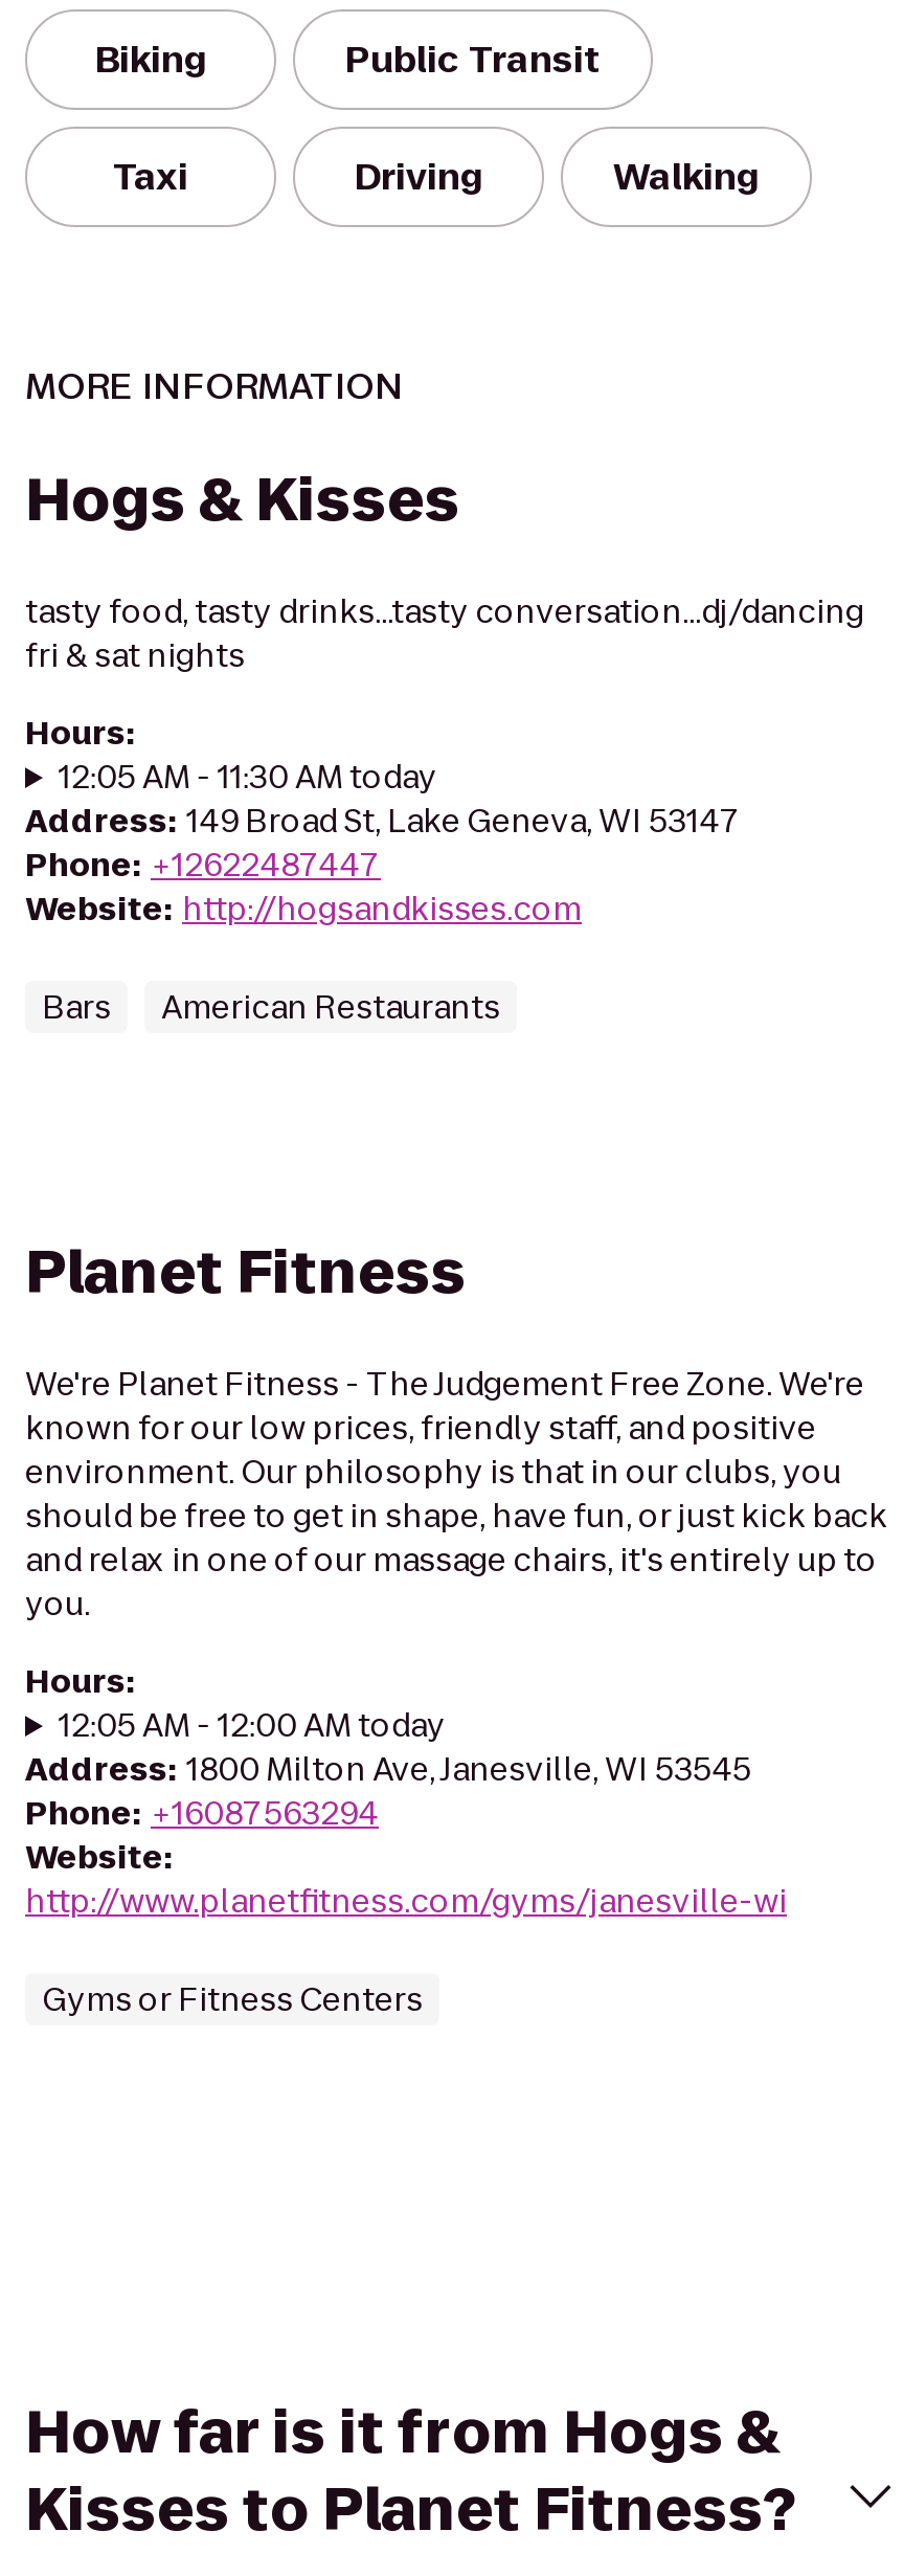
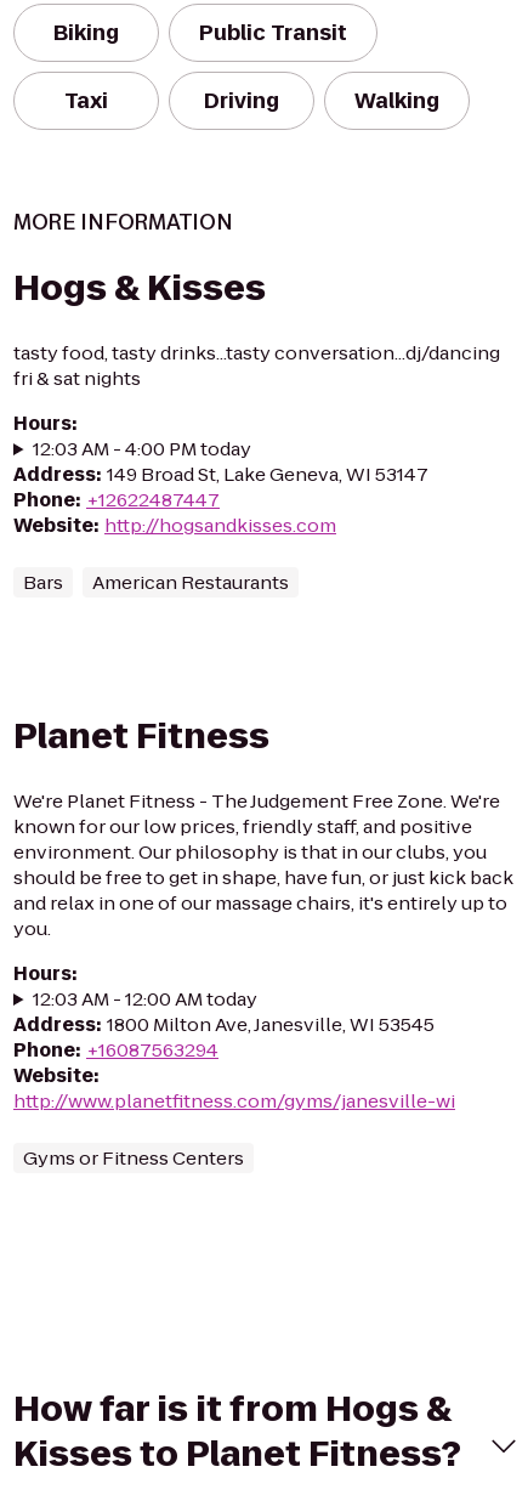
- 12:05 AM - 11:30 AM today
+ 12:03 AM - 4:00 PM today

- 12:05 AM - 12:00 AM today
+ 12:03 AM - 12:00 AM today
